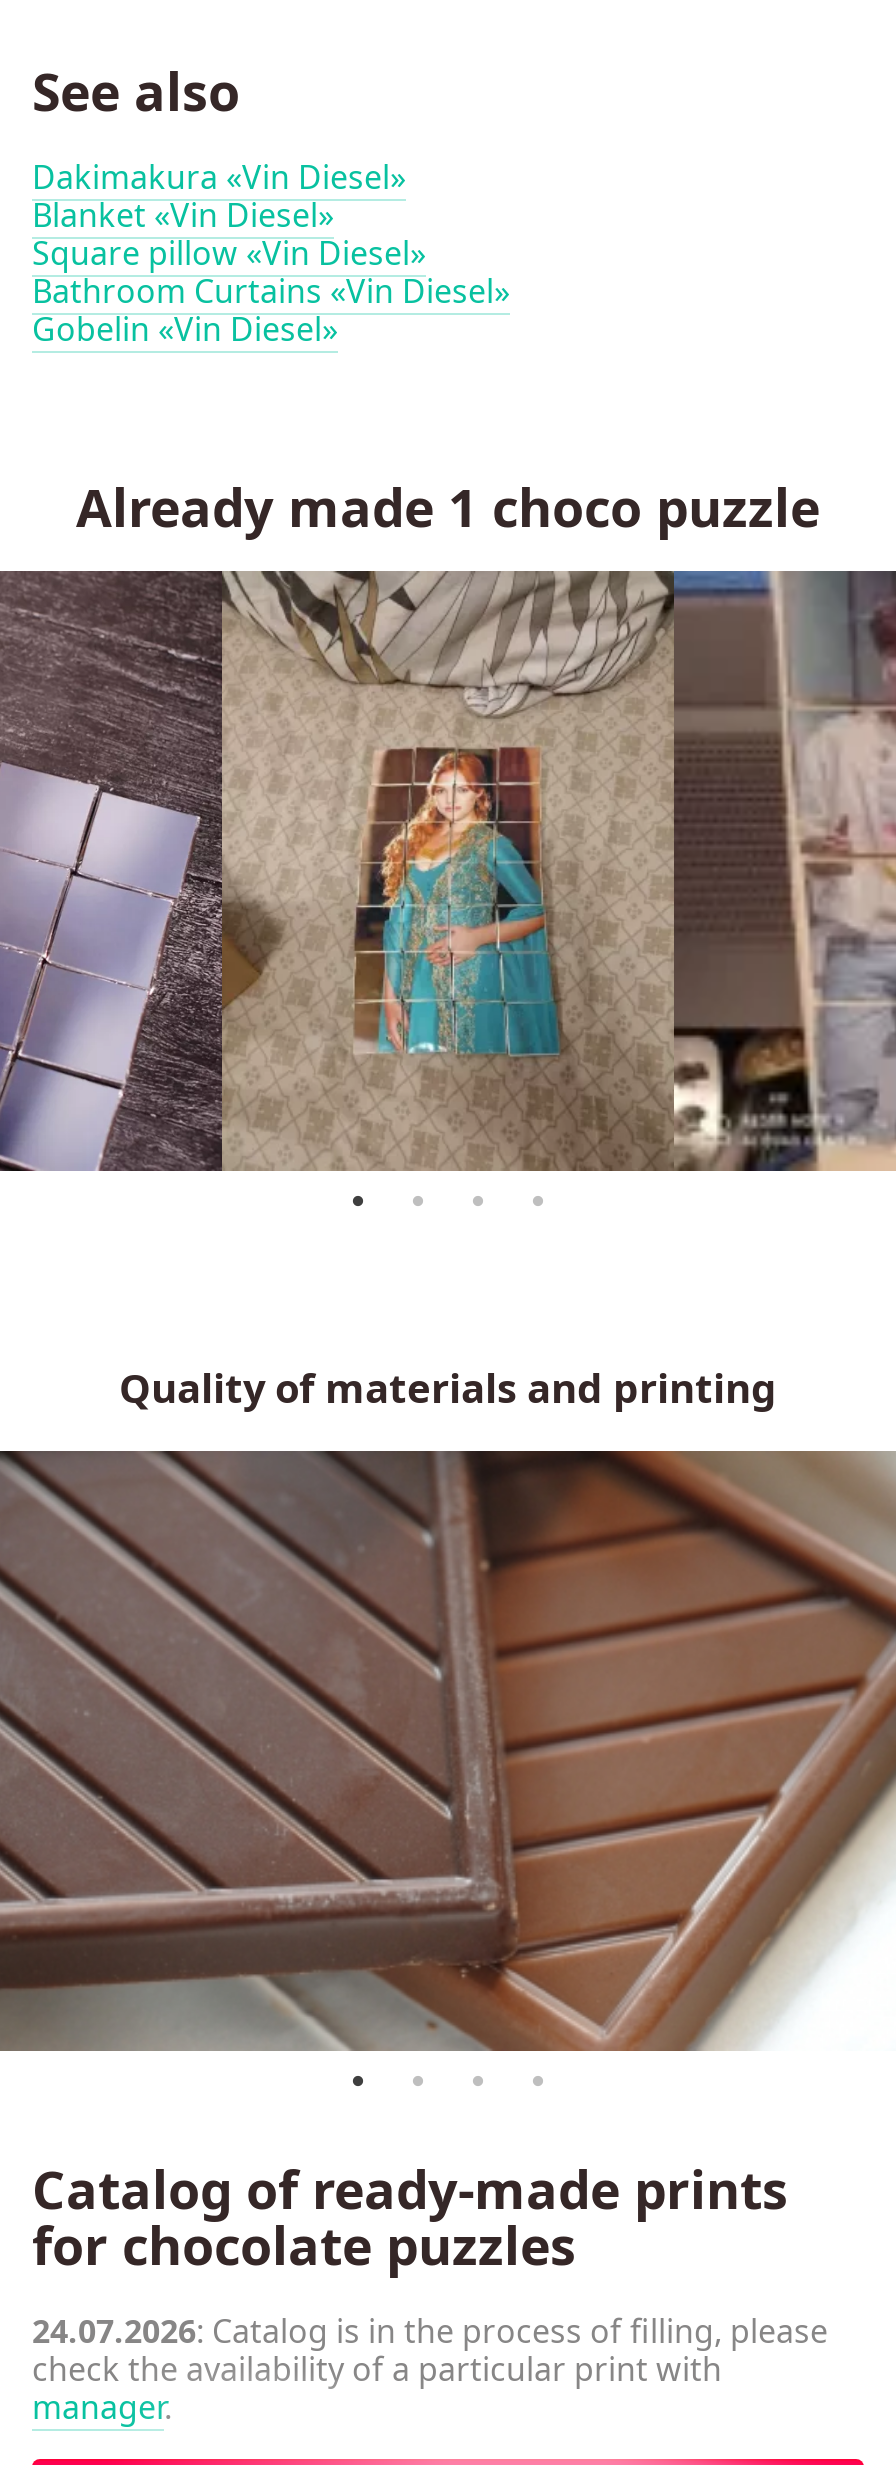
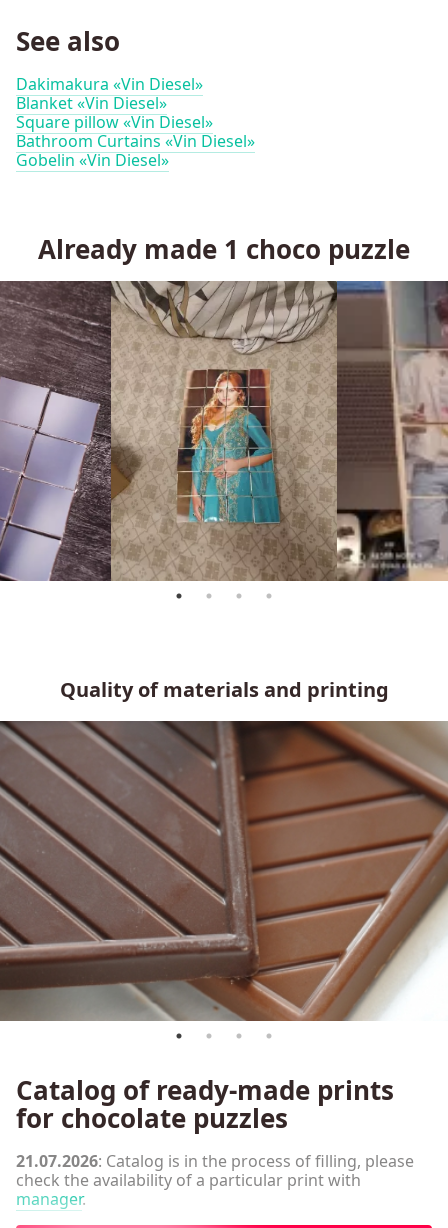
- 24.07.2026: Catalog is in the process of filling, please
+ 21.07.2026: Catalog is in the process of filling, please
